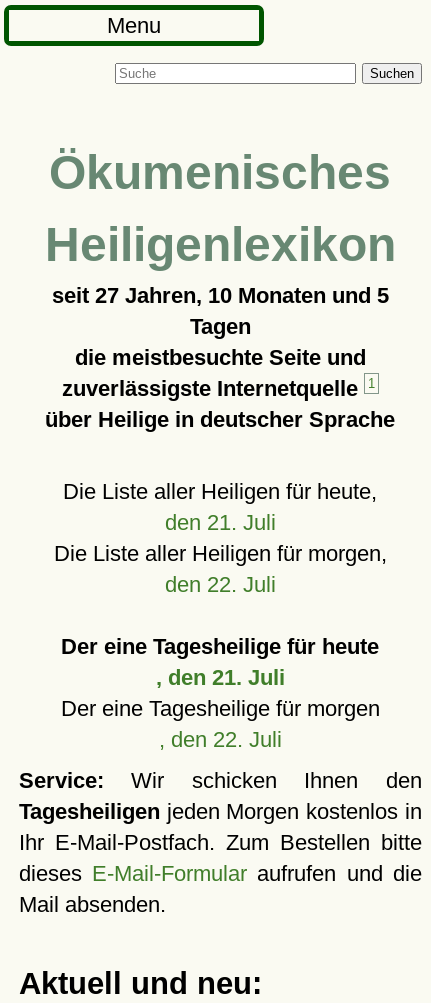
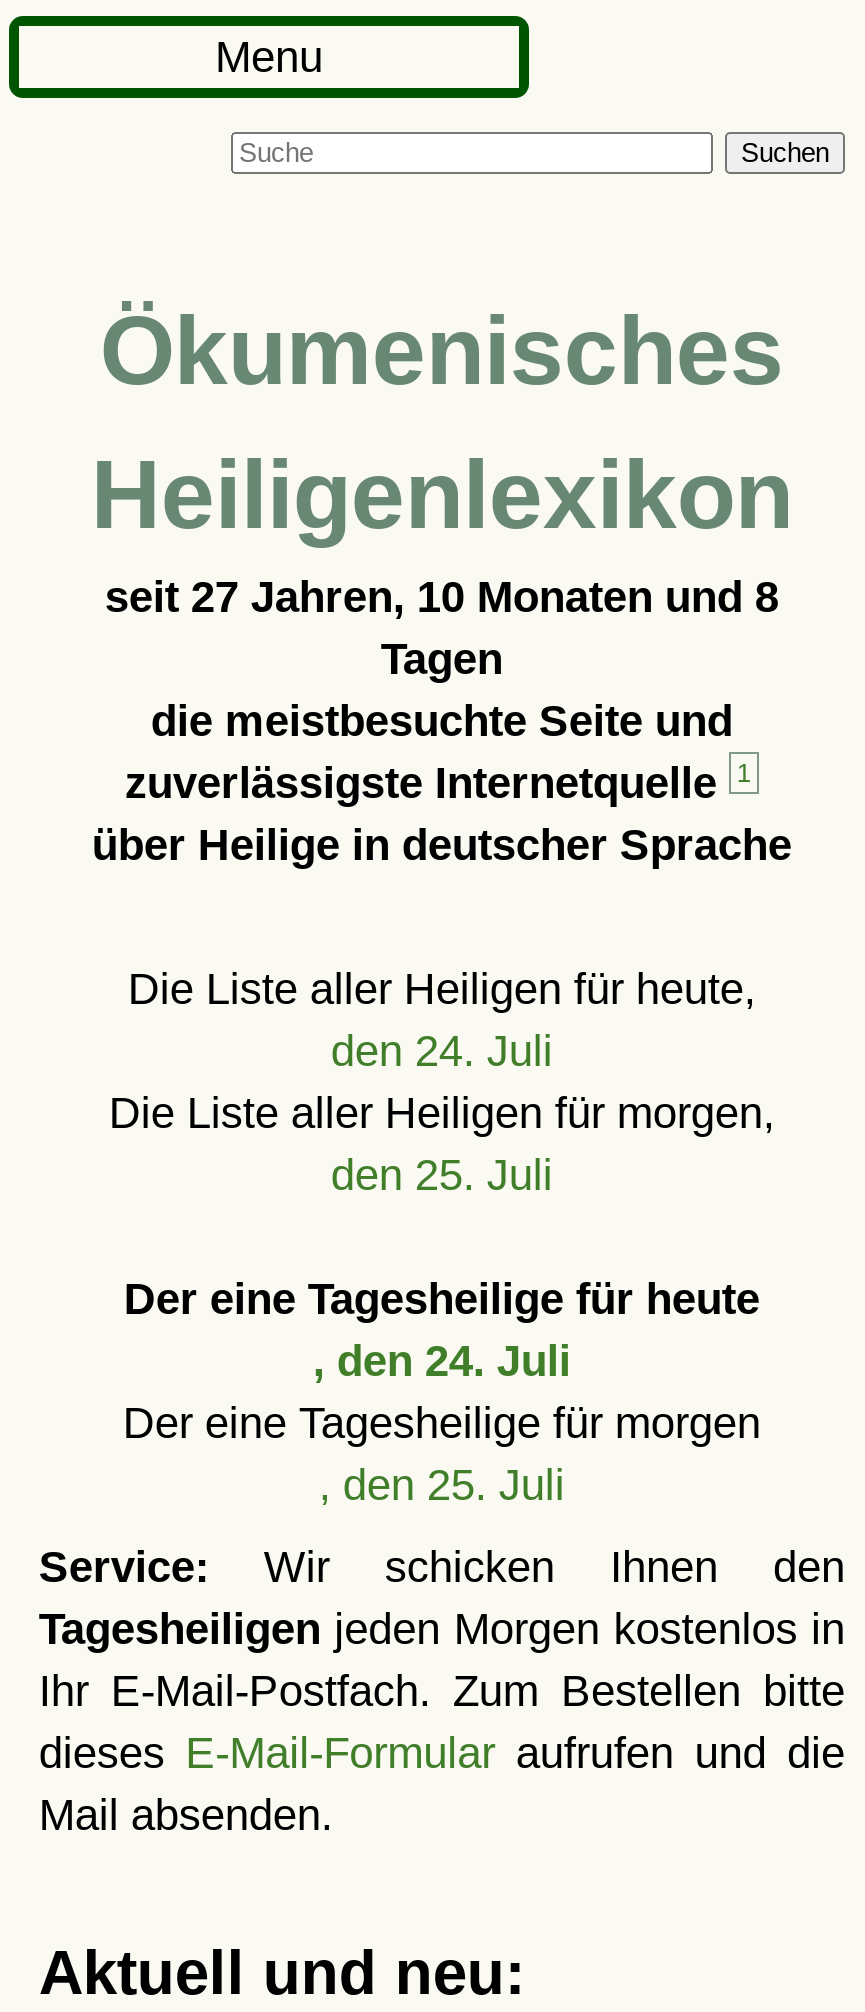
- seit 27 Jahren, 10 Monaten und 5
+ seit 27 Jahren, 10 Monaten und 8

- den 21. Juli
+ den 24. Juli

- den 22. Juli
+ den 25. Juli

- , den 21. Juli
+ , den 24. Juli

- , den 22. Juli
+ , den 25. Juli
